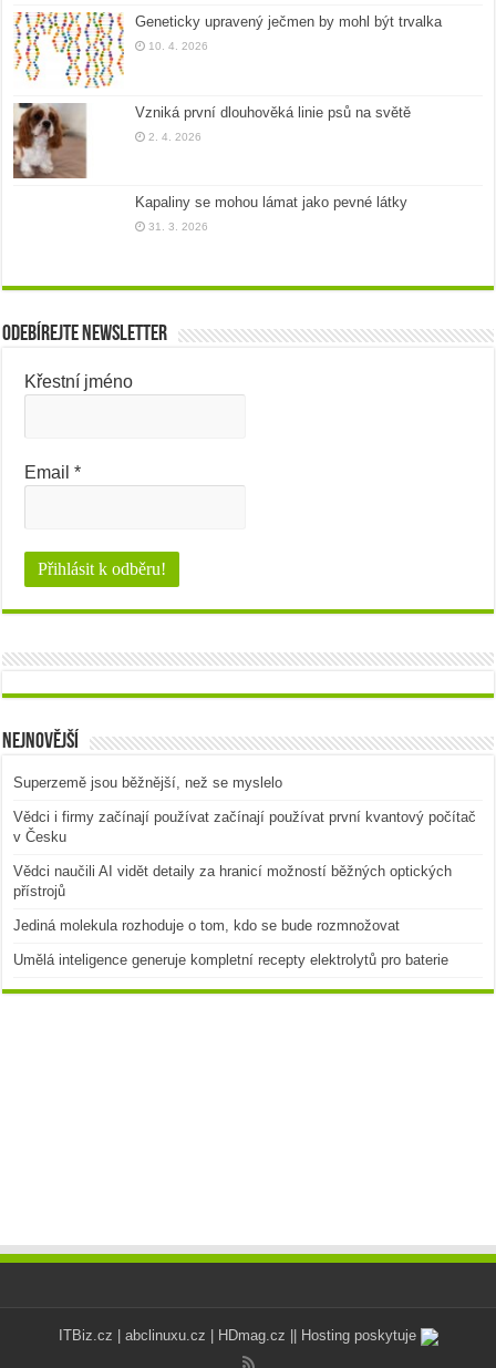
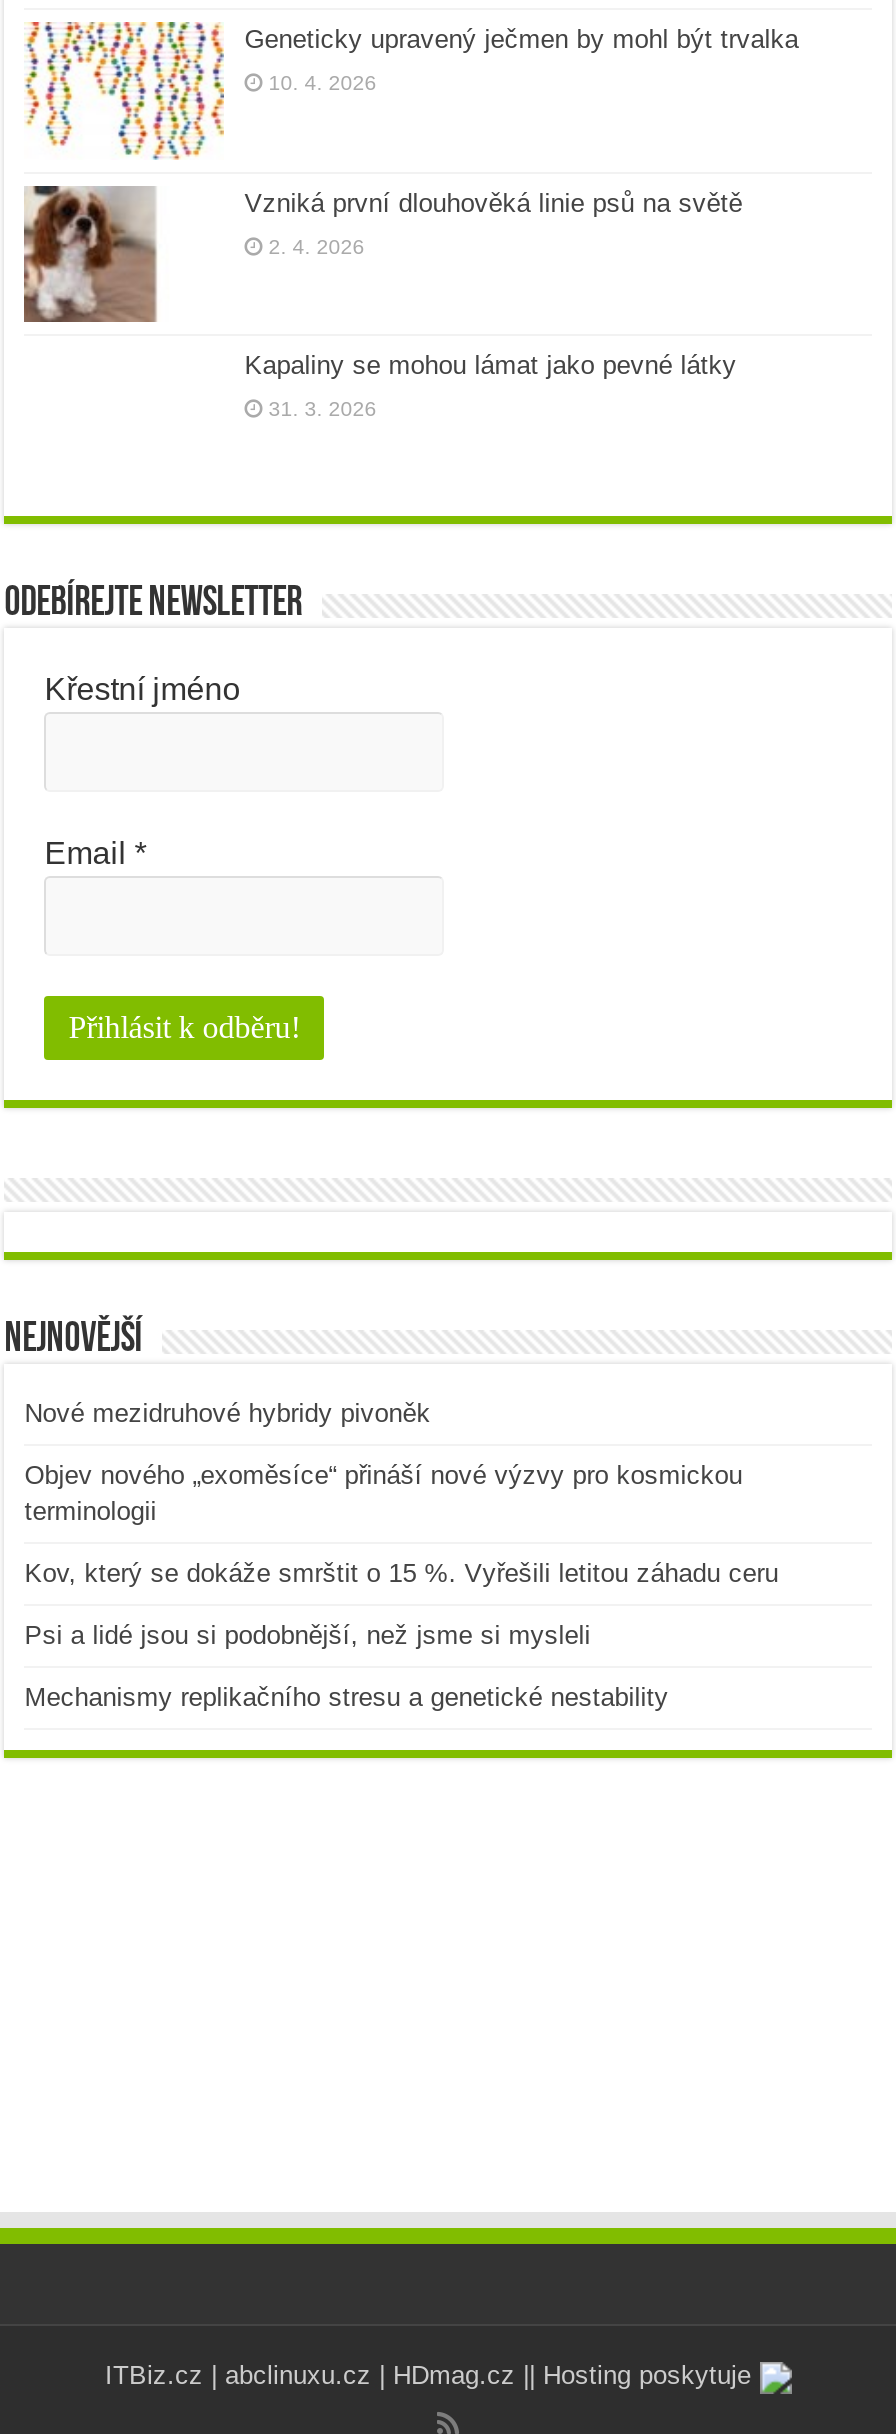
- Superzemě jsou běžnější, než se myslelo
+ Nové mezidruhové hybridy pivoněk

- Vědci i firmy začínají používat začínají používat první kvantový počítač
- v Česku
+ Objev nového „exoměsíce“ přináší nové výzvy pro kosmickou
+ terminologii

- Vědci naučili AI vidět detaily za hranicí možností běžných optických
- přístrojů
+ Kov, který se dokáže smrštit o 15 %. Vyřešili letitou záhadu ceru

- Jediná molekula rozhoduje o tom, kdo se bude rozmnožovat
+ Psi a lidé jsou si podobnější, než jsme si mysleli

- Umělá inteligence generuje kompletní recepty elektrolytů pro baterie
+ Mechanismy replikačního stresu a genetické nestability
